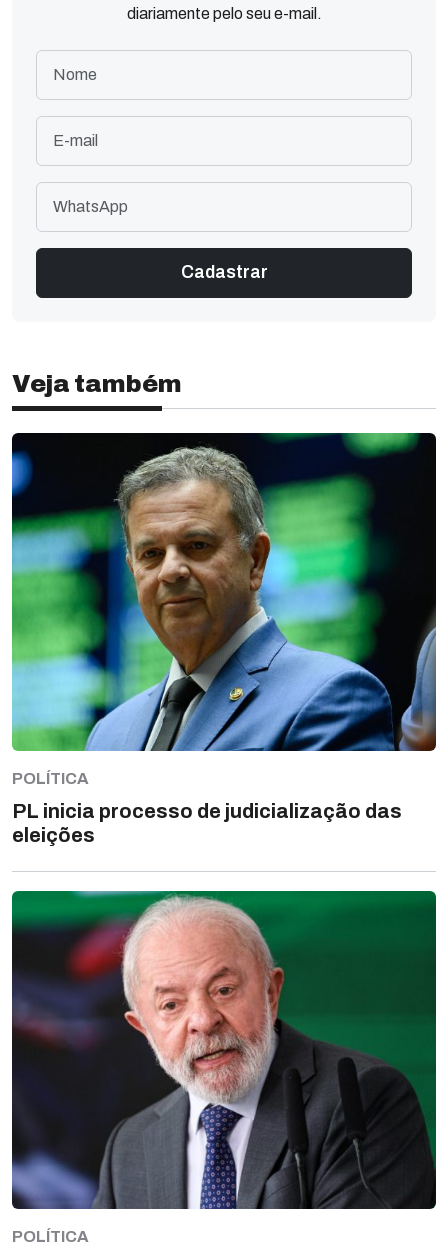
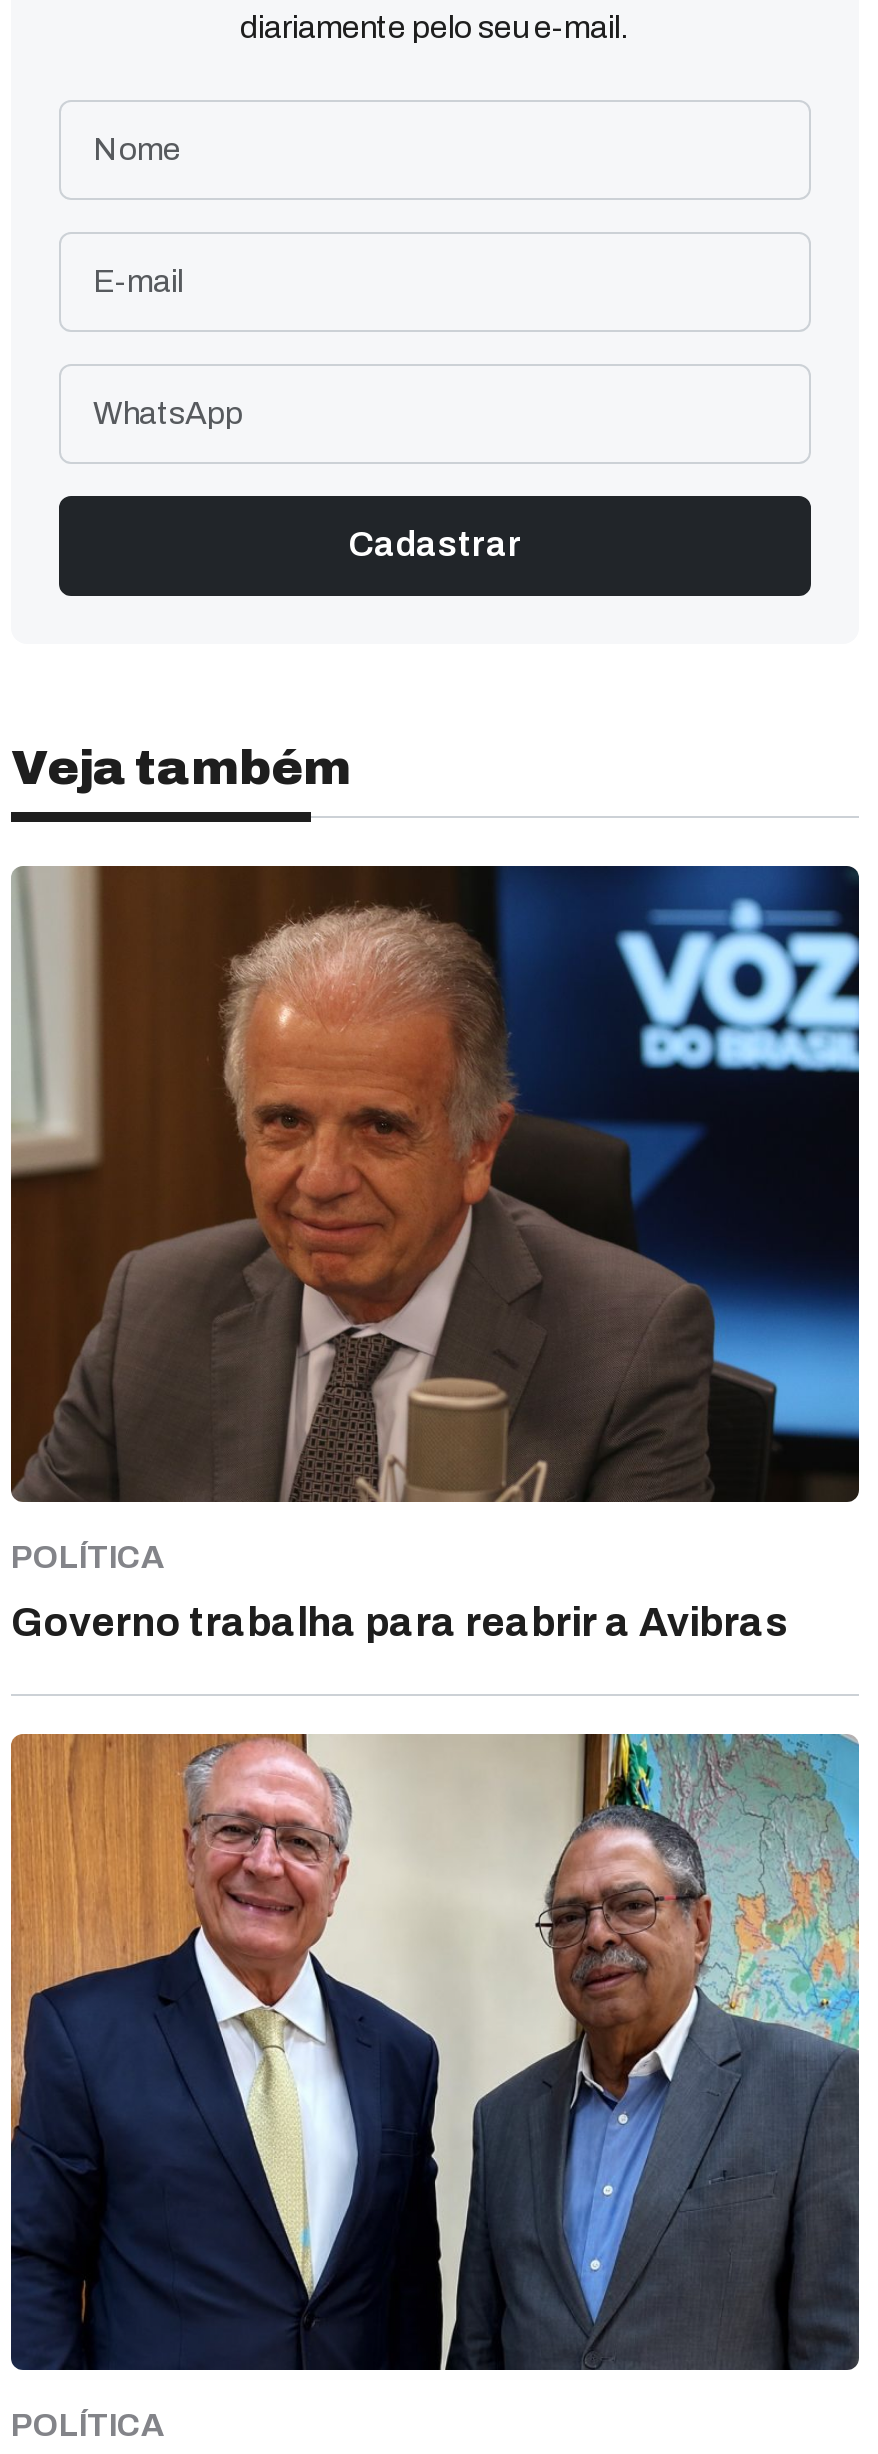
- [image]
+ [image]

- PL inicia processo de judicialização das
- eleições
+ Governo trabalha para reabrir a Avibras

- [image]
+ [image]
